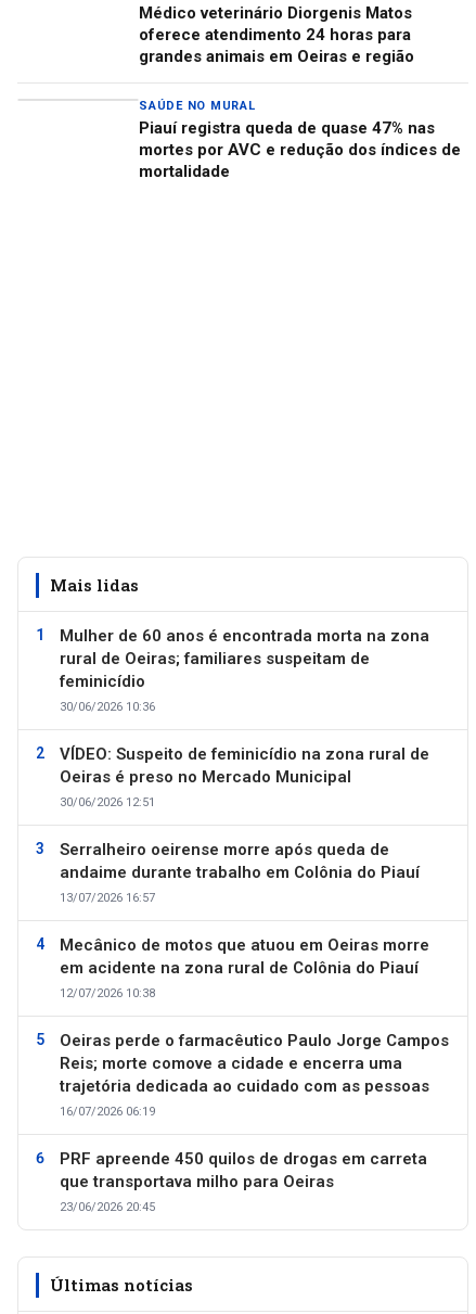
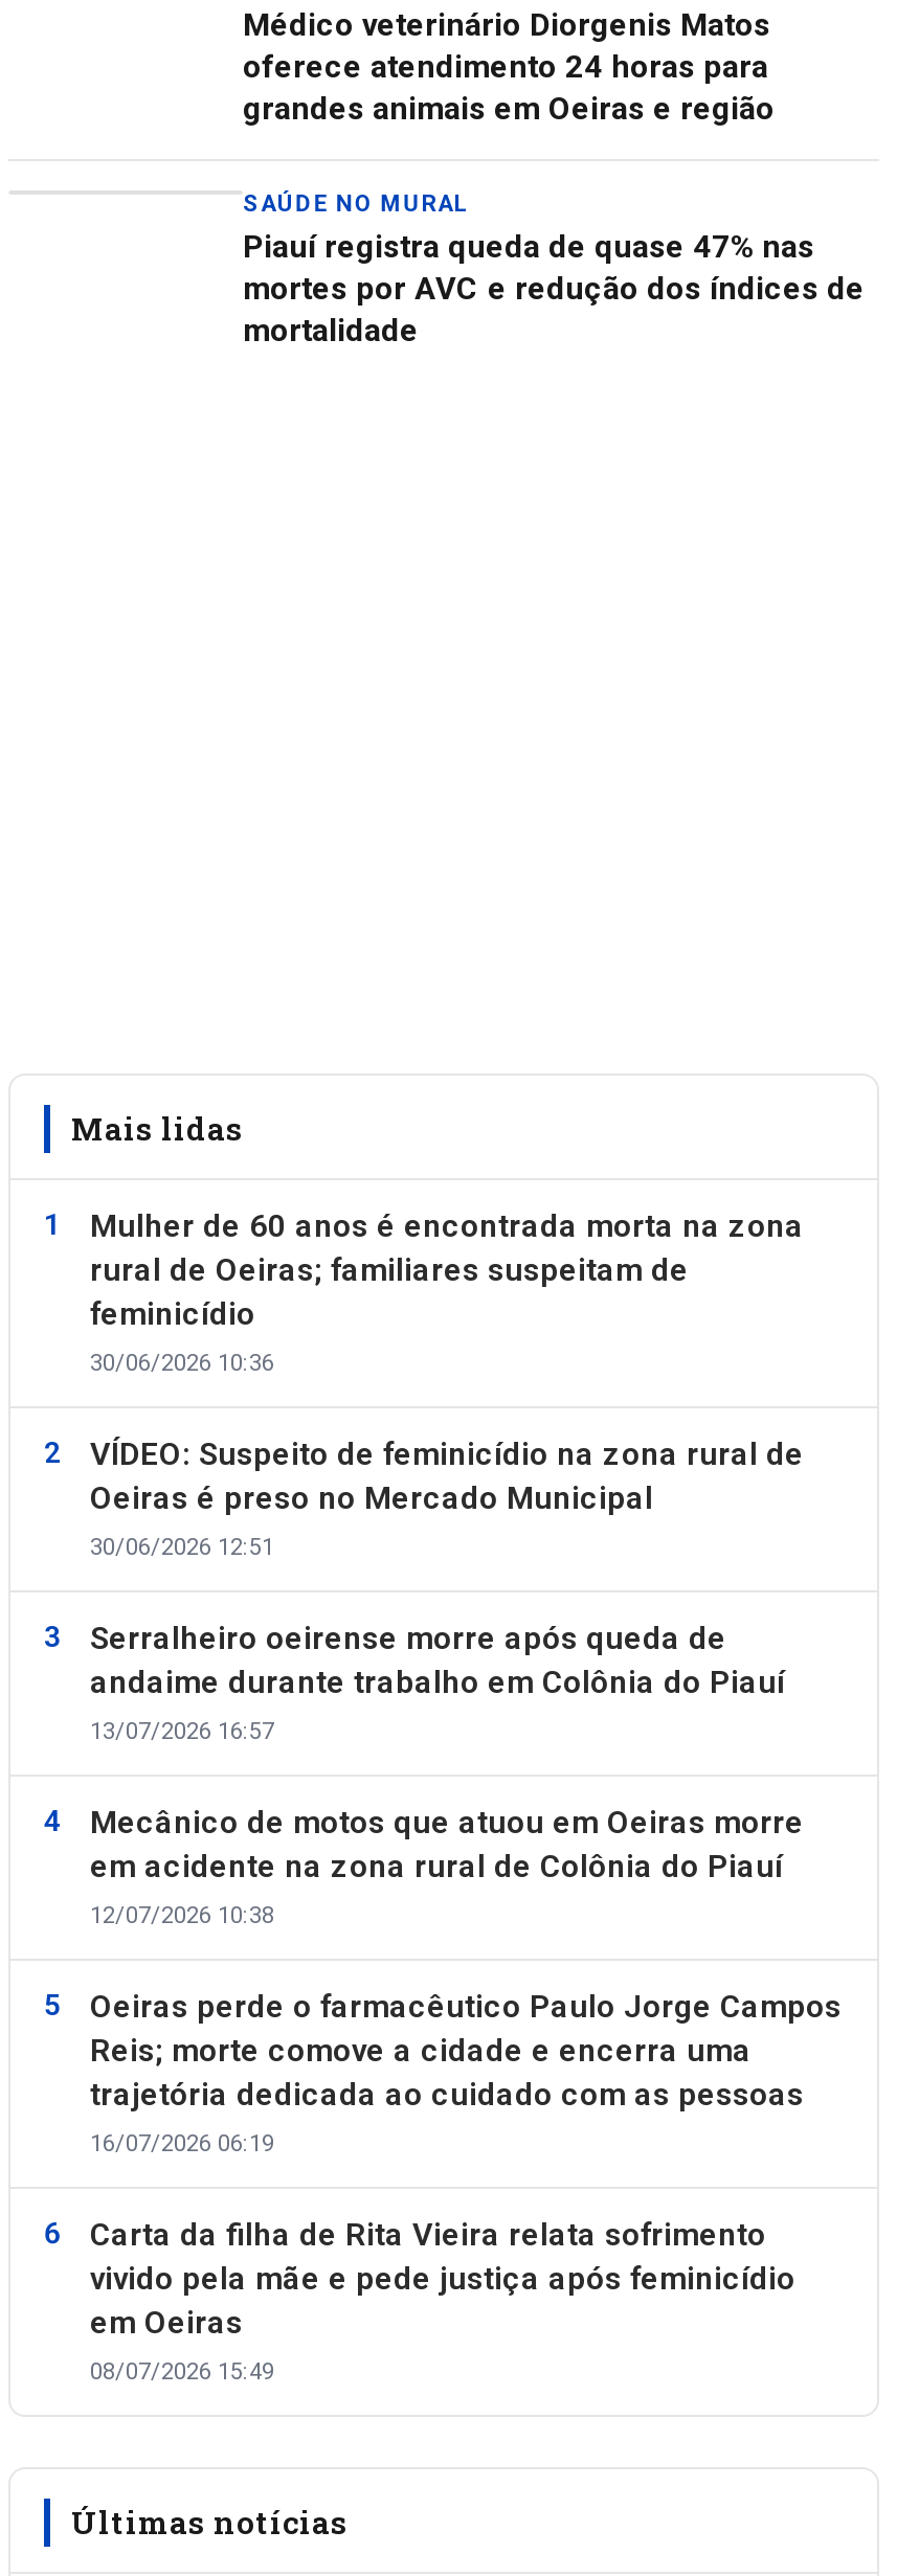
- PRF apreende 450 quilos de drogas em carreta
- que transportava milho para Oeiras
- 23/06/2026 20:45
+ Carta da filha de Rita Vieira relata sofrimento
+ vivido pela mãe e pede justiça após feminicídio
+ em Oeiras
+ 08/07/2026 15:49
